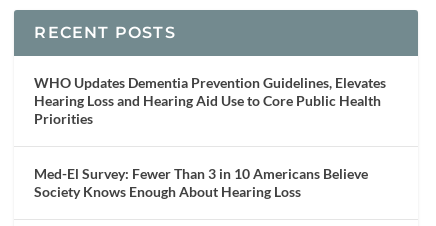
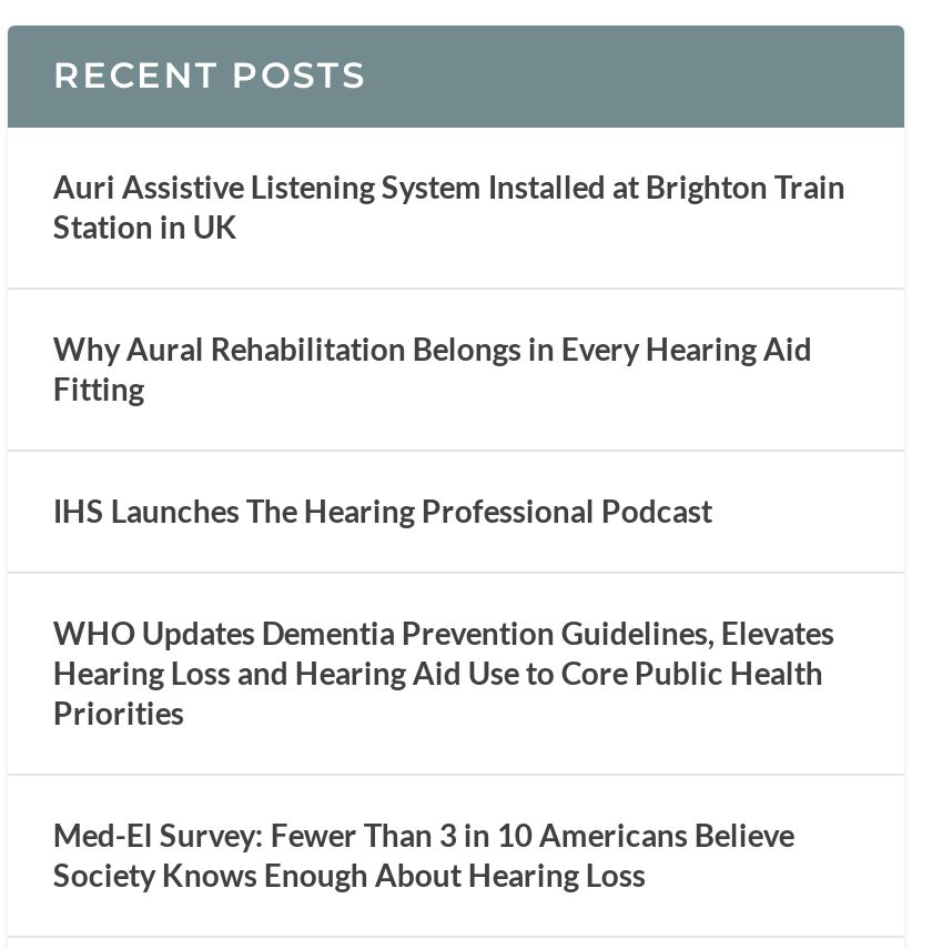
+ Auri Assistive Listening System Installed at Brighton Train
+ Station in UK
+ Why Aural Rehabilitation Belongs in Every Hearing Aid
+ Fitting
+ IHS Launches The Hearing Professional Podcast
